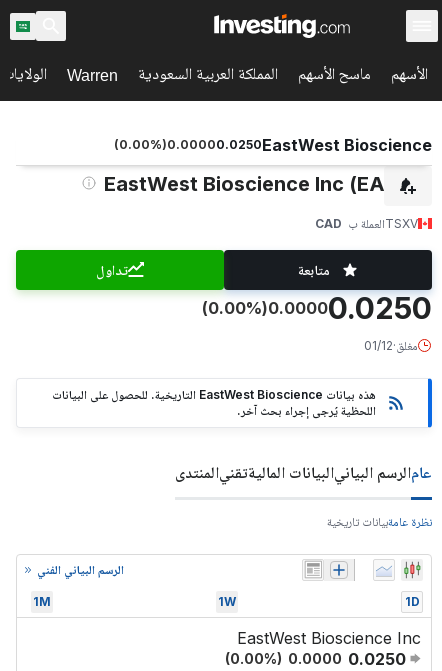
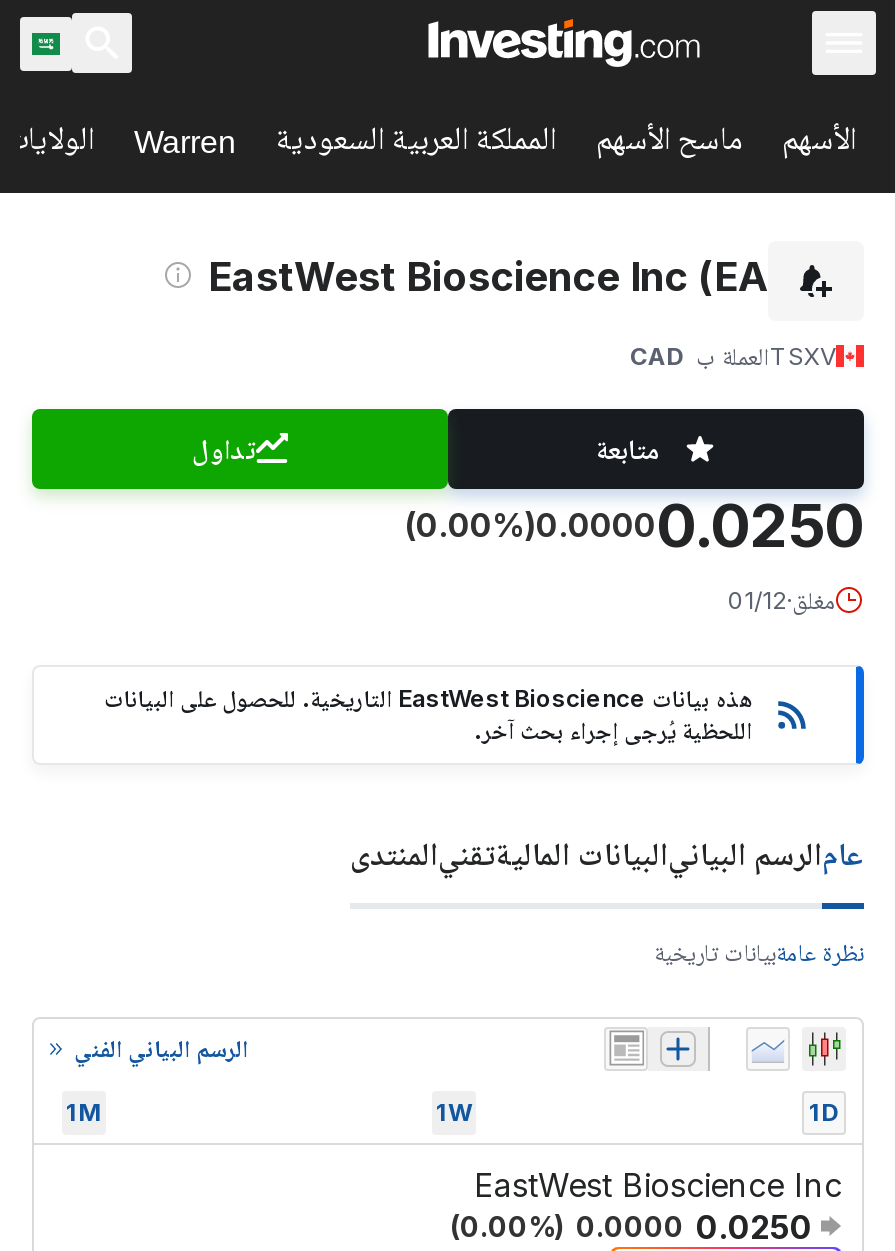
- EastWest Bioscience
- 0.0250
- 0.0000
- (0.00%)
